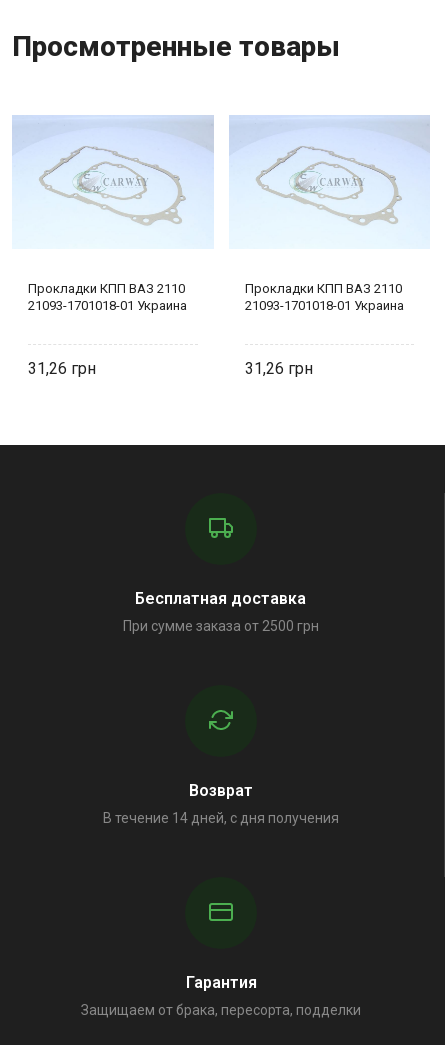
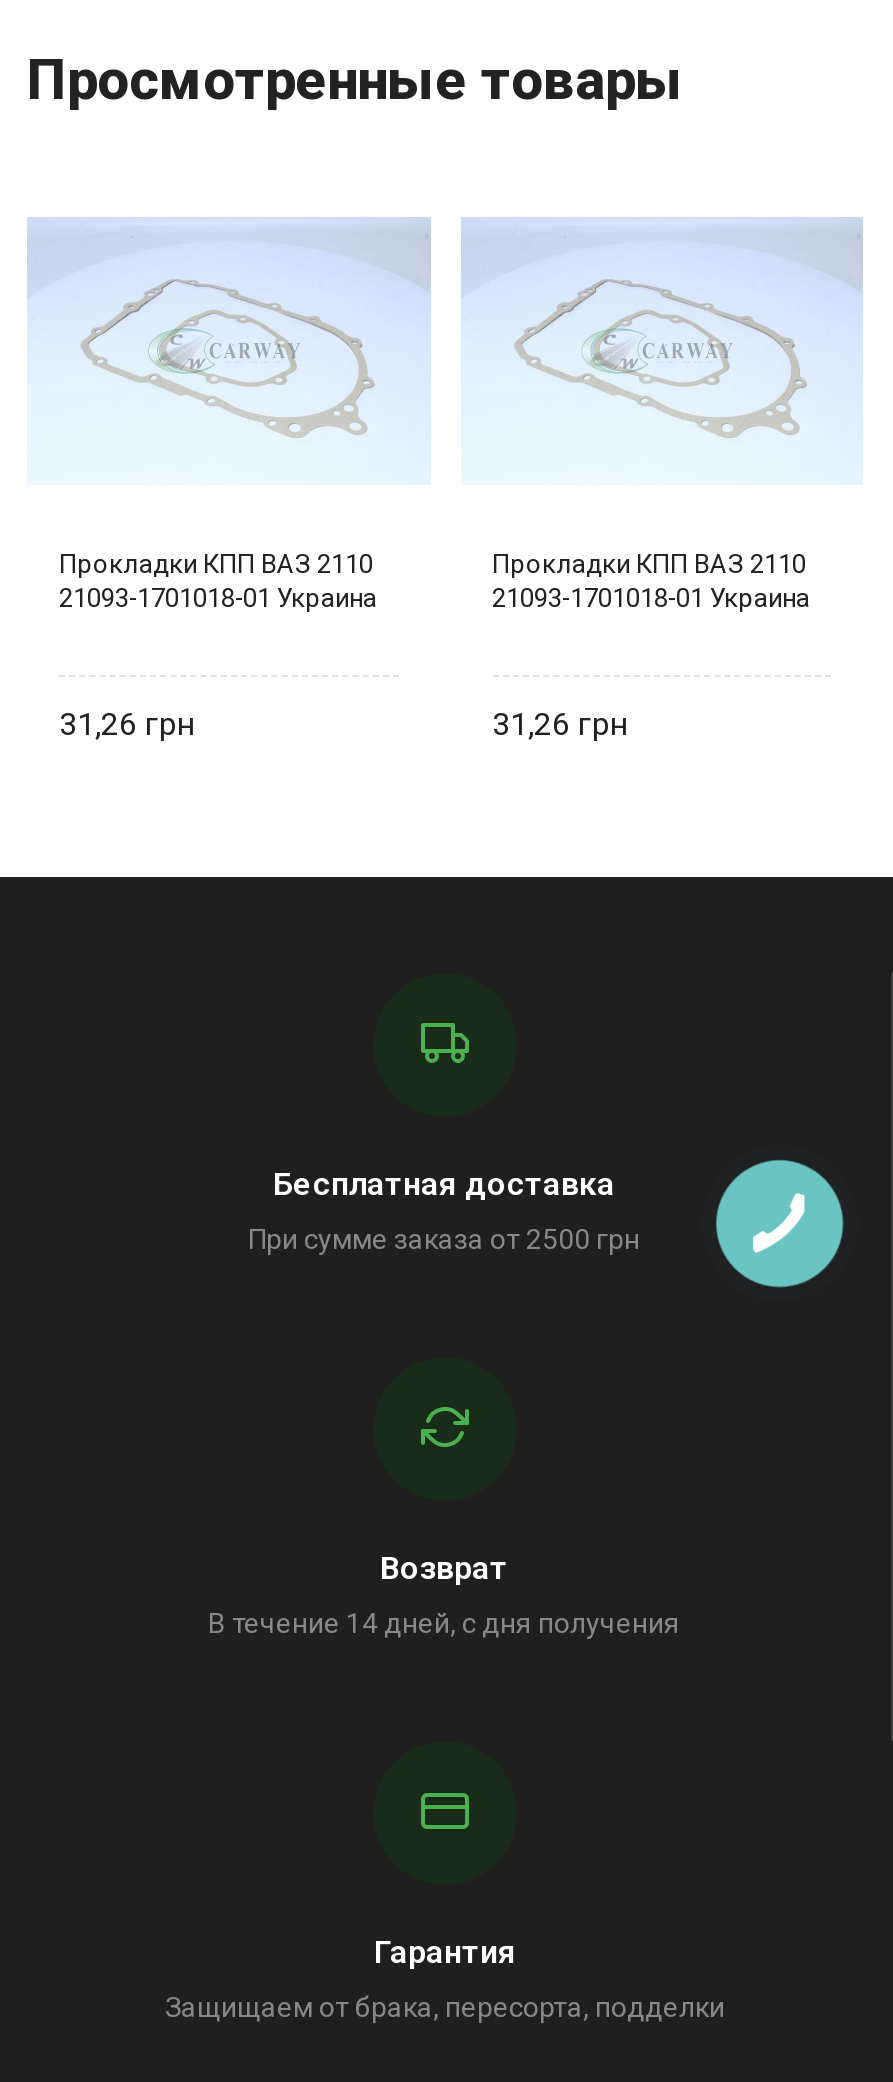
+ [image]
